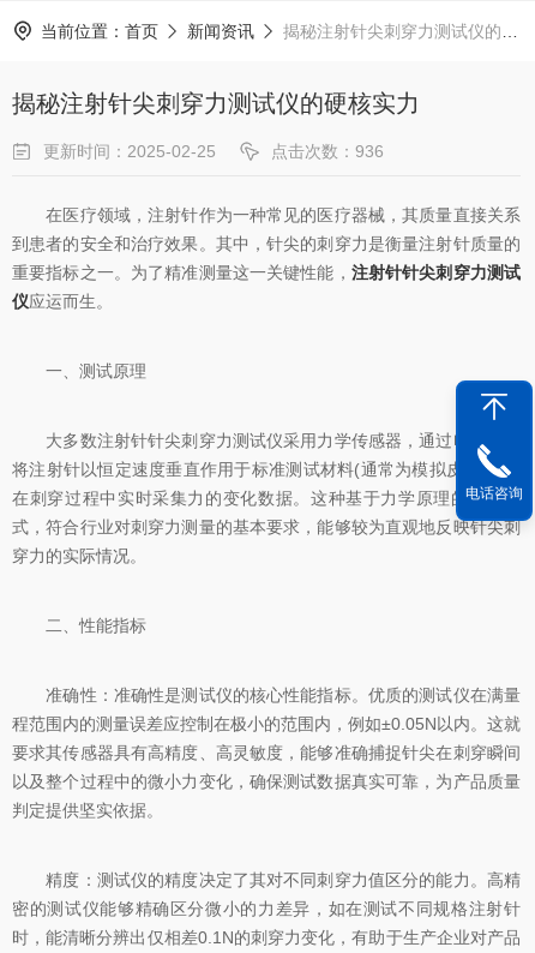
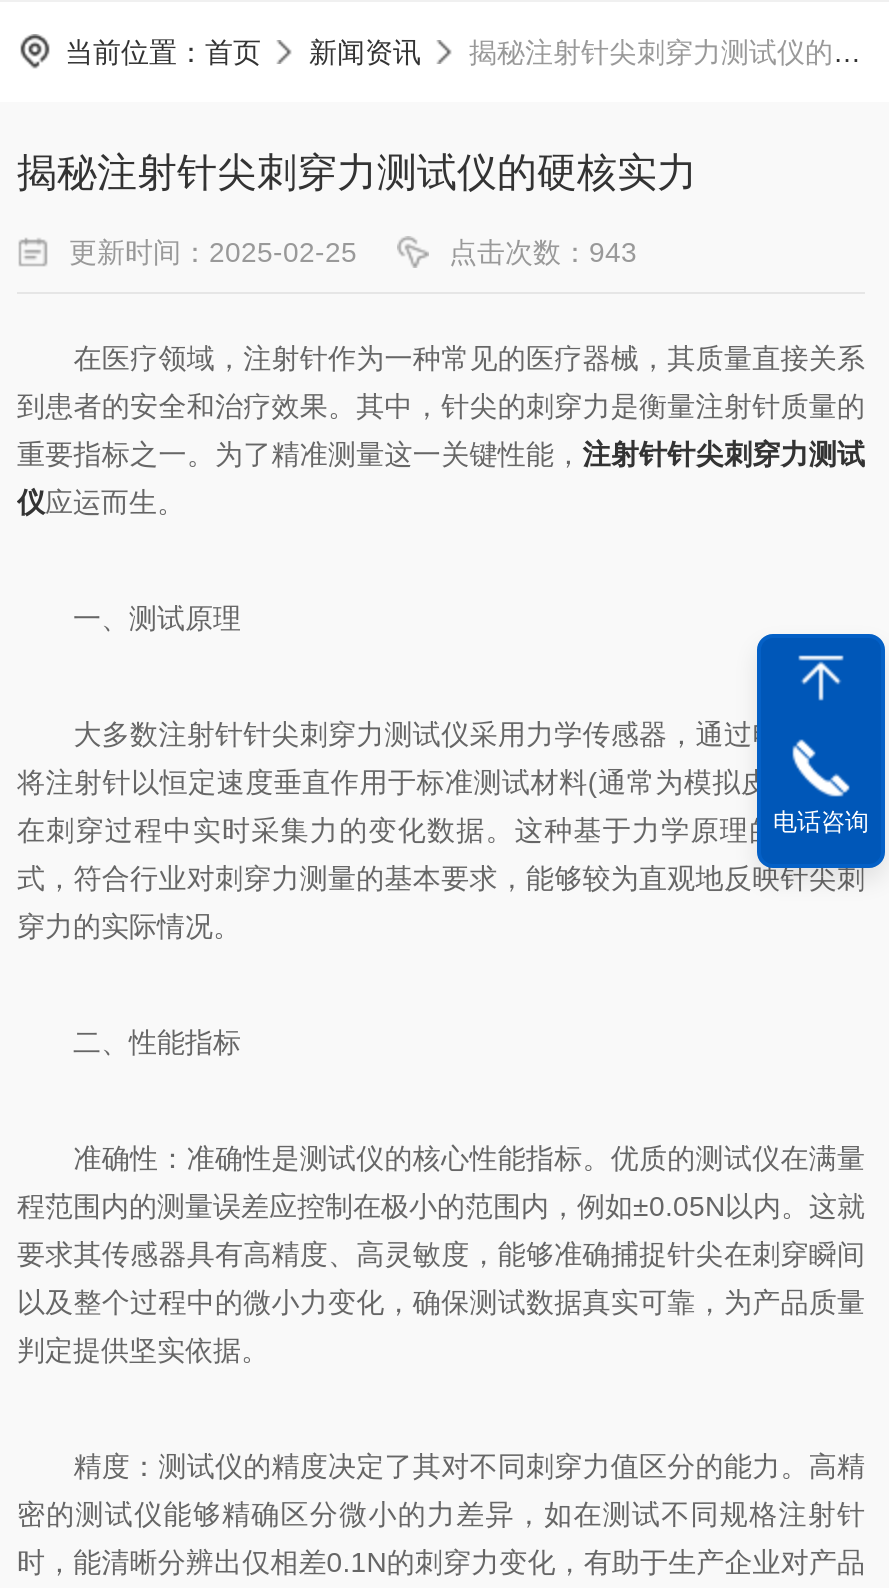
- 点击次数：936
+ 点击次数：943
